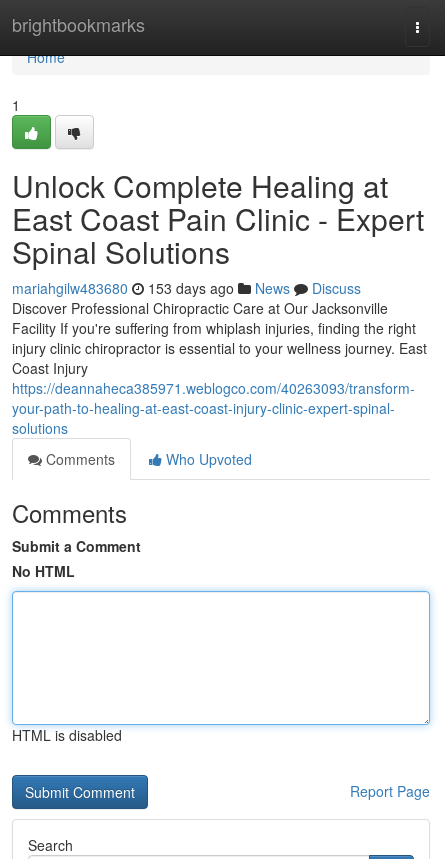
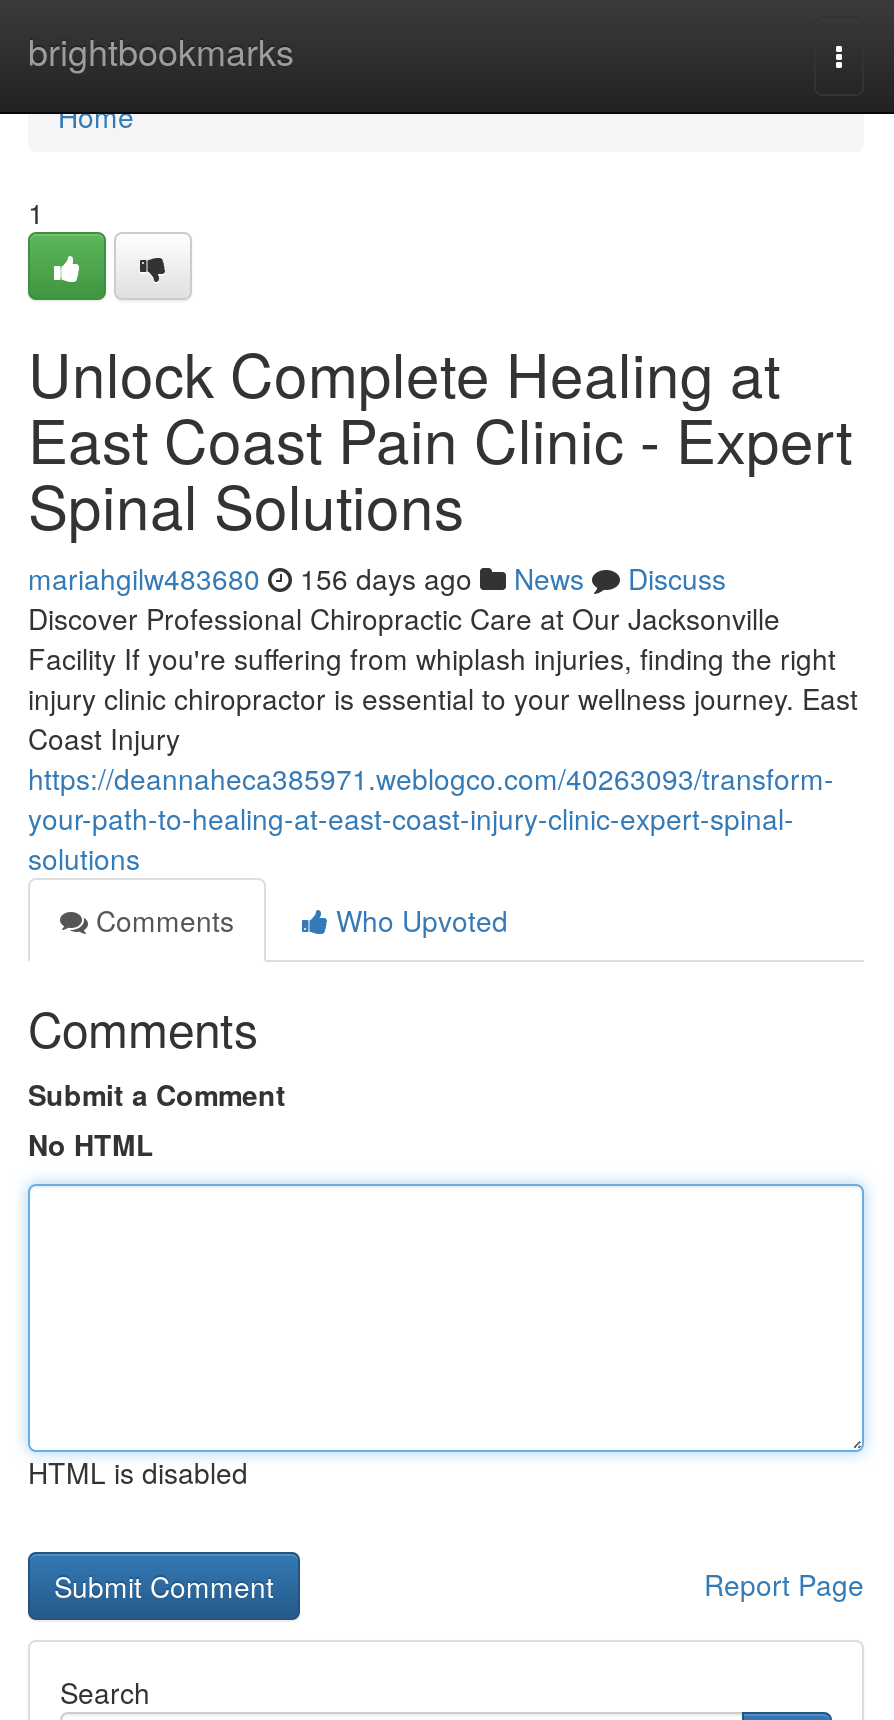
- mariahgilw483680 153 days ago News Discuss
+ mariahgilw483680 156 days ago News Discuss
